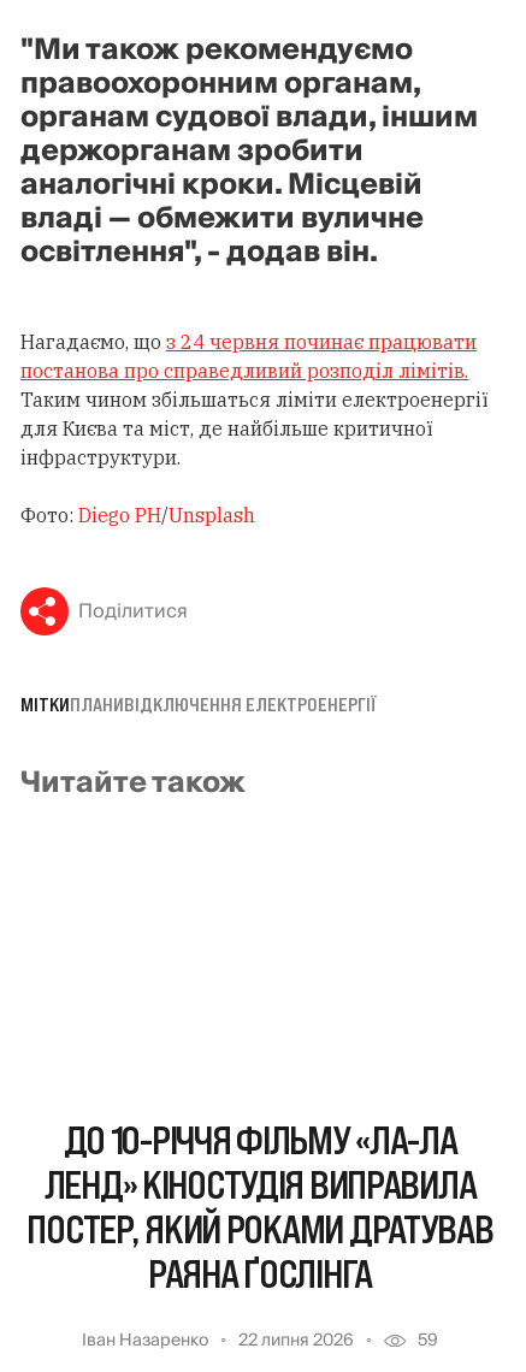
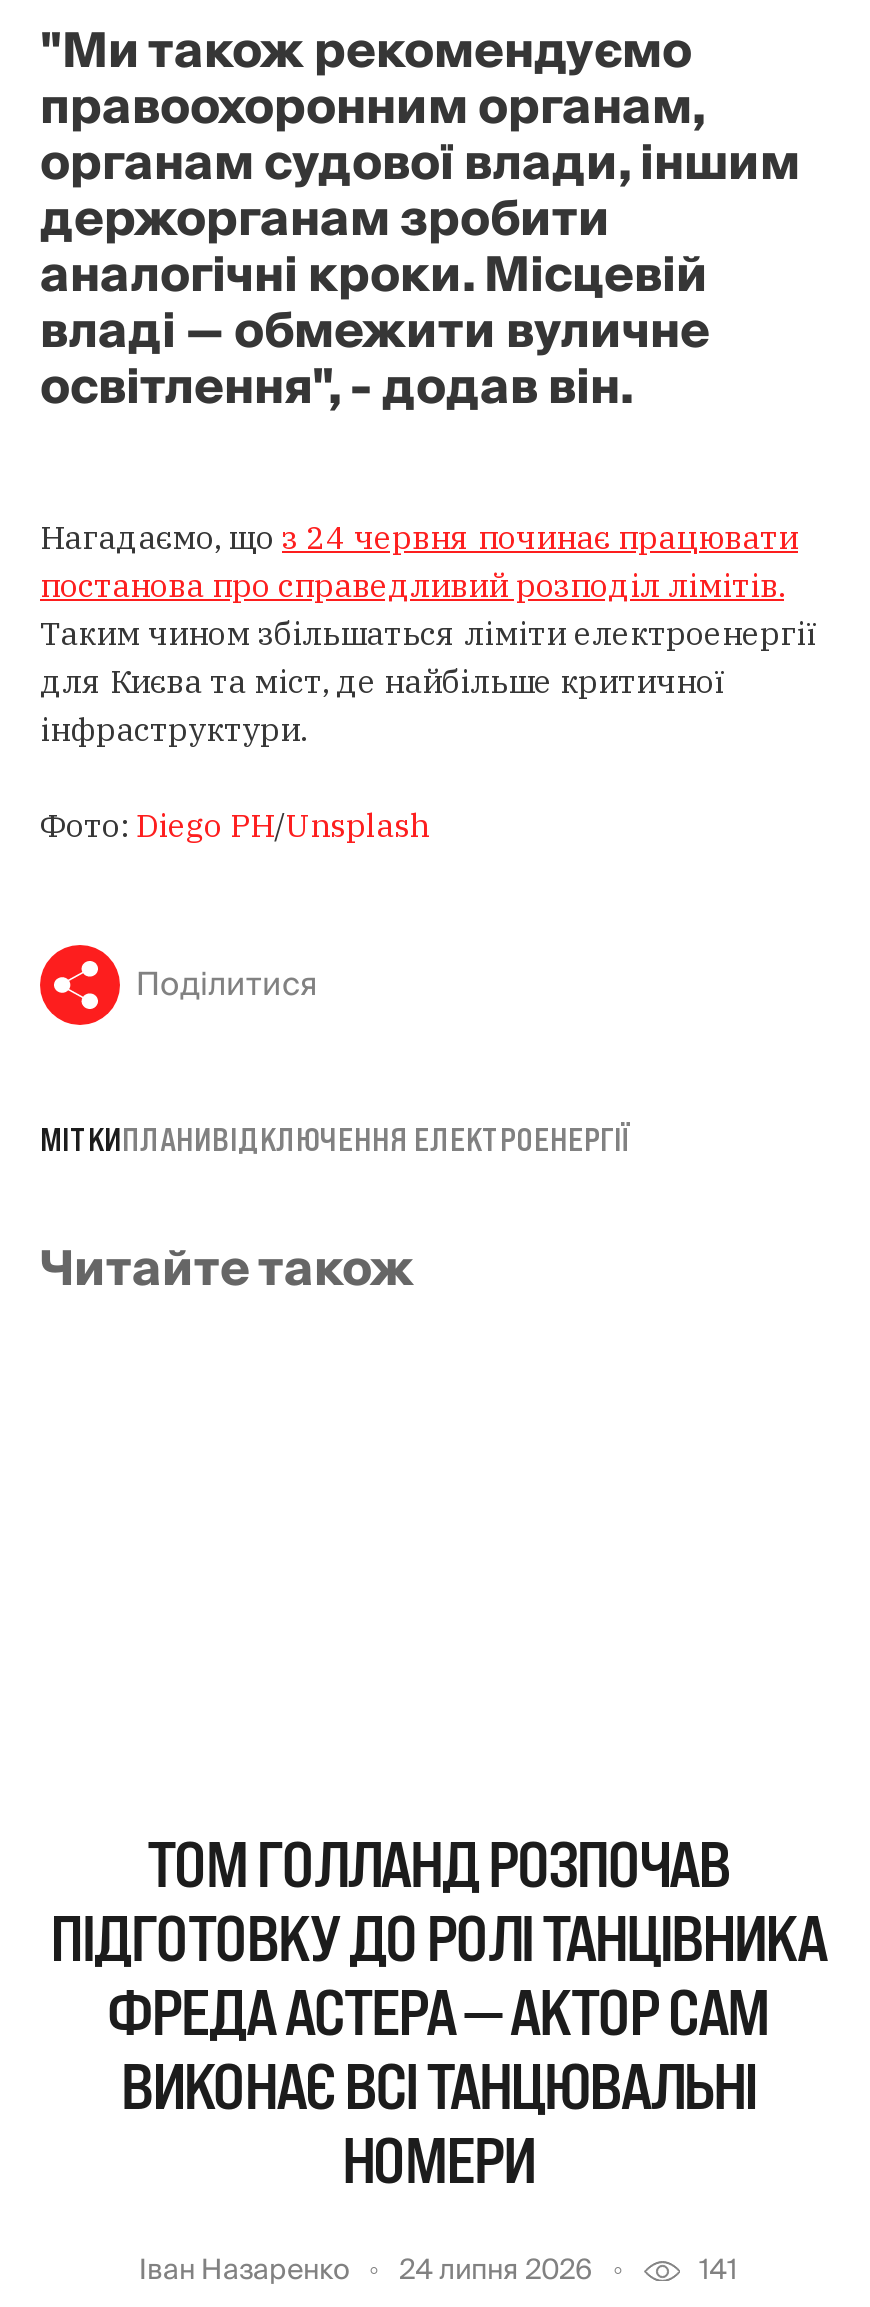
- ДО 10-РІЧЧЯ ФІЛЬМУ «ЛА-ЛА
- ЛЕНД» КІНОСТУДІЯ ВИПРАВИЛА
- ПОСТЕР, ЯКИЙ РОКАМИ ДРАТУВАВ
- РАЯНА ҐОСЛІНГА
+ ТОМ ГОЛЛАНД РОЗПОЧАВ
+ ПІДГОТОВКУ ДО РОЛІ ТАНЦІВНИКА
+ ФРЕДА АСТЕРА — АКТОР САМ
+ ВИКОНАЄ ВСІ ТАНЦЮВАЛЬНІ
+ НОМЕРИ

- 22 липня 2026
- 59
+ 24 липня 2026
+ 141
